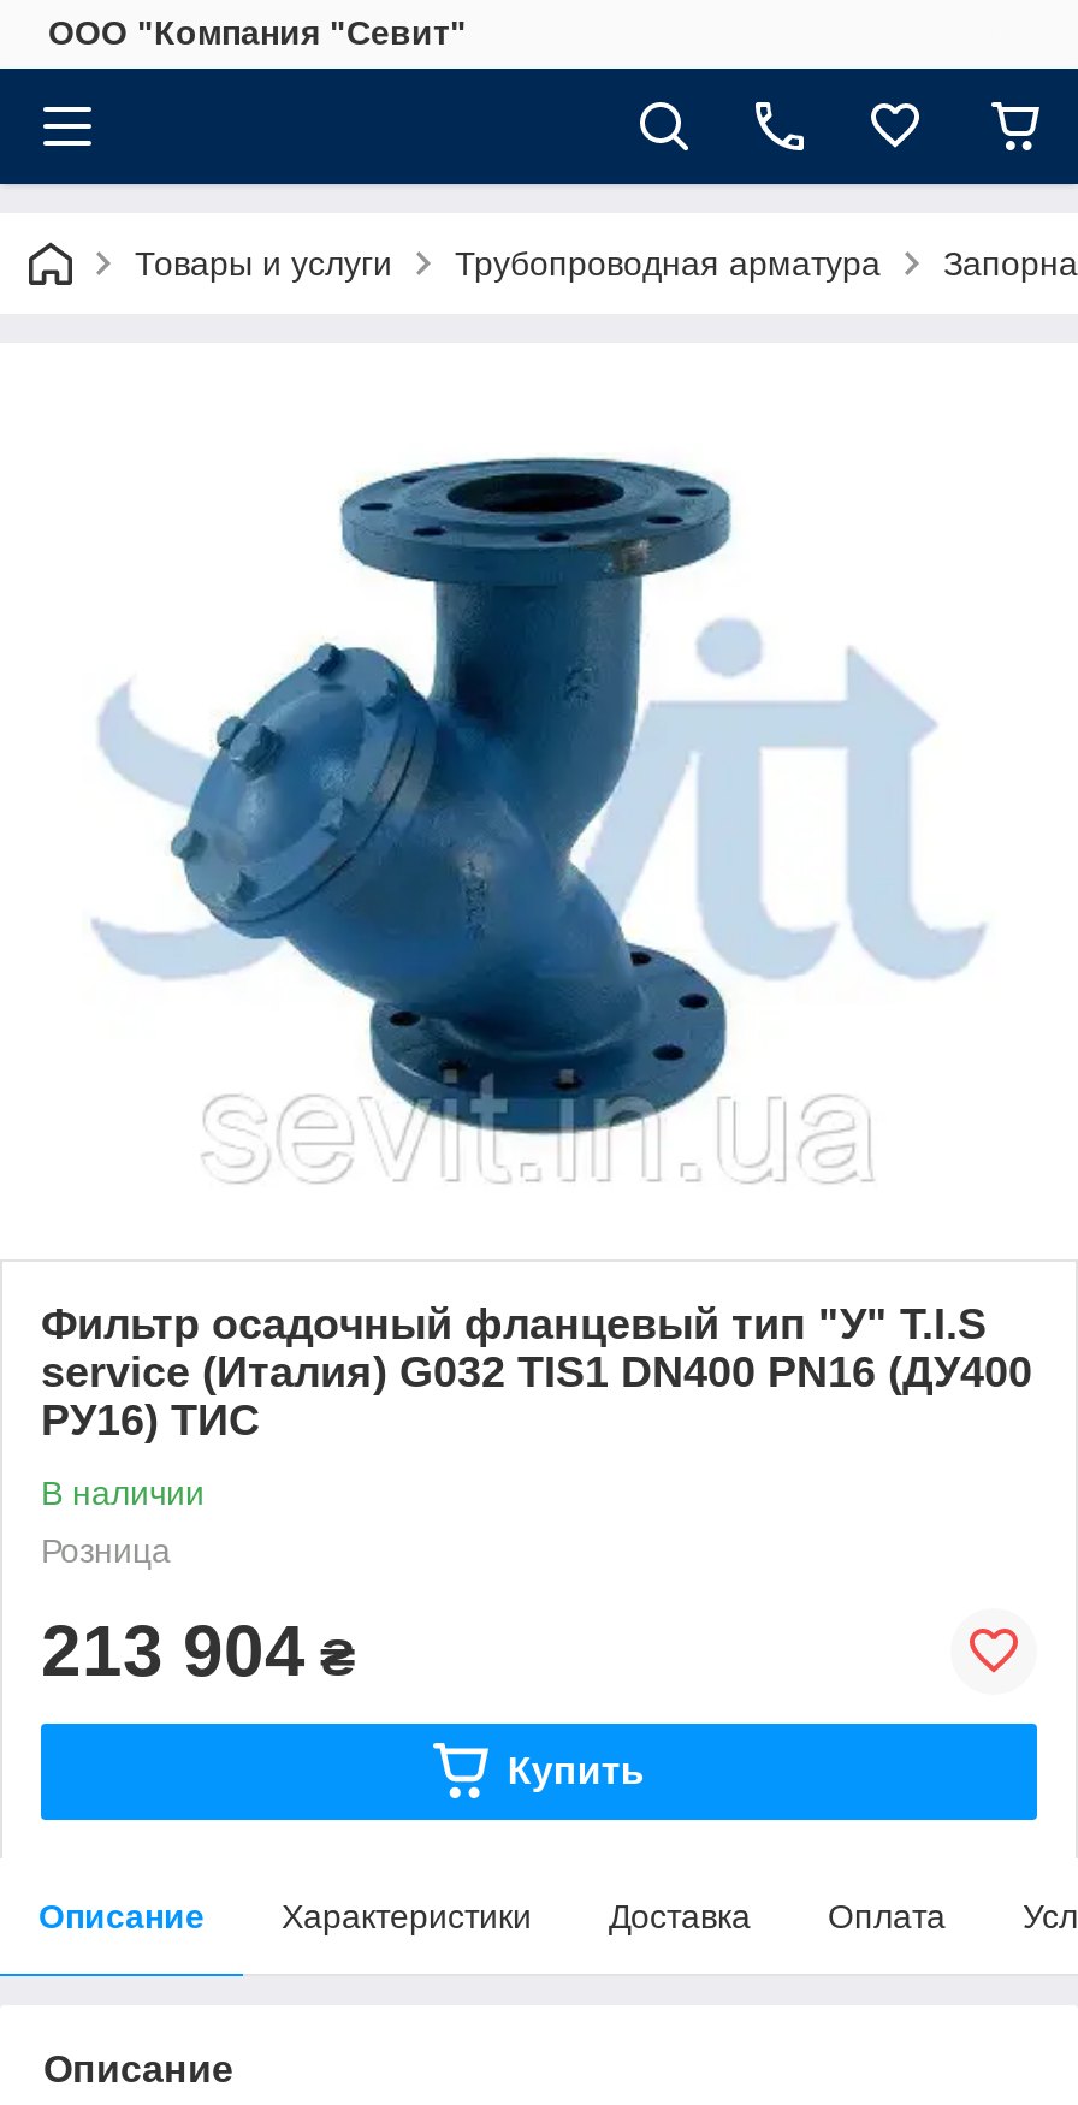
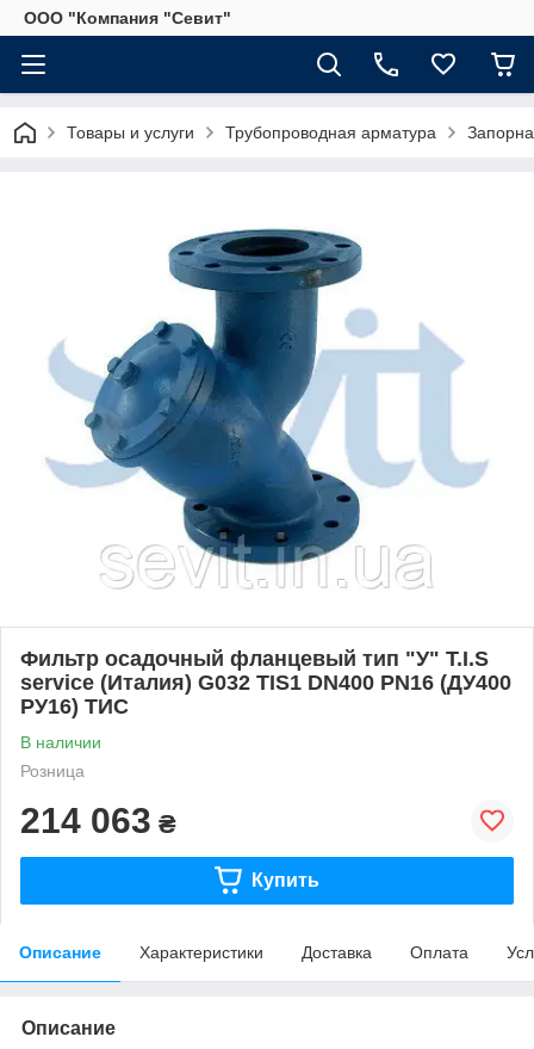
- 213 904 ₴
+ 214 063 ₴
